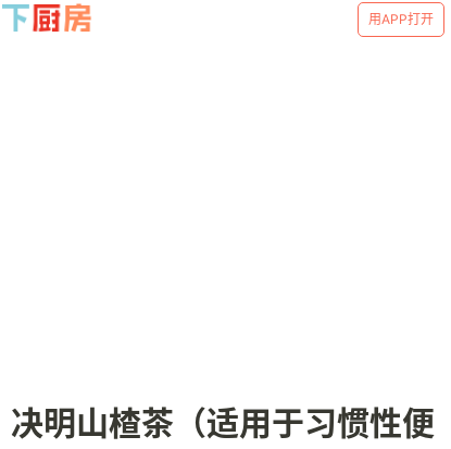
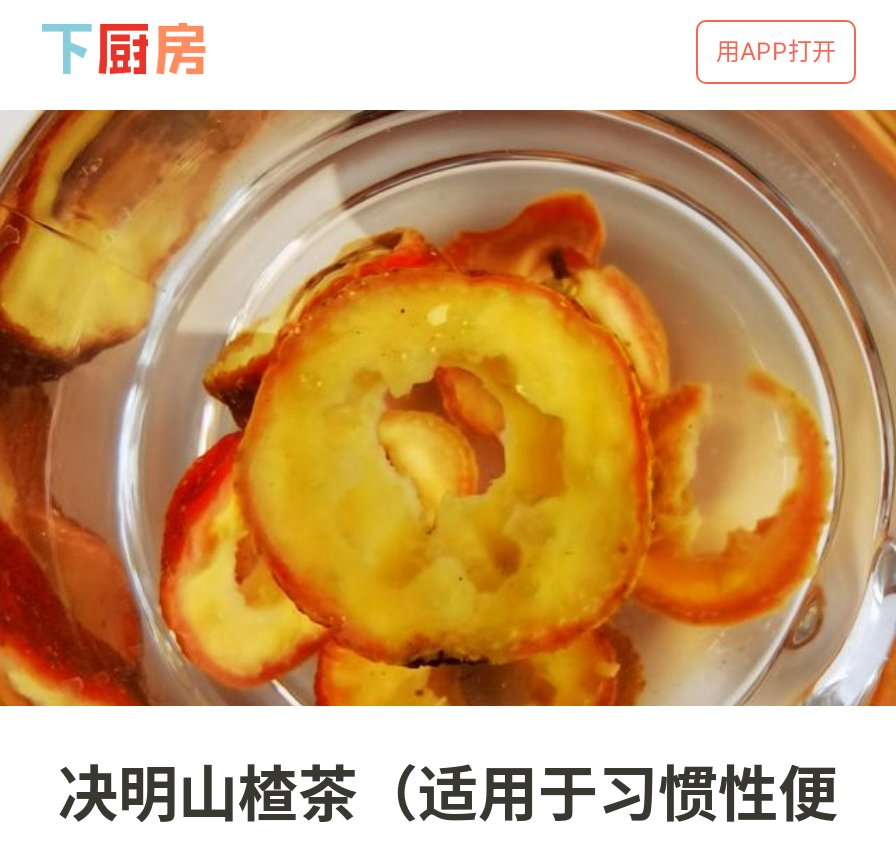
+ [image]
